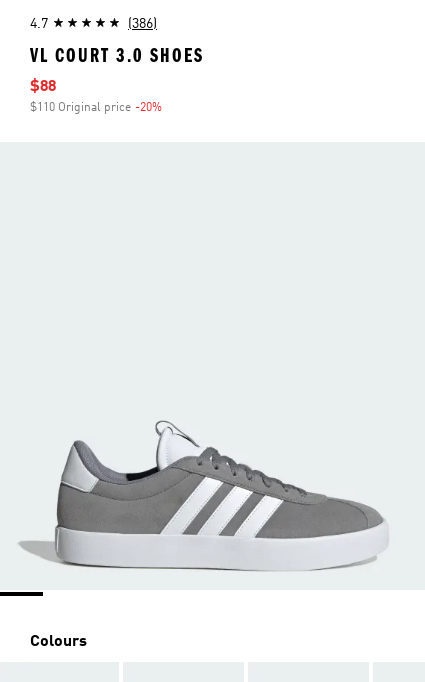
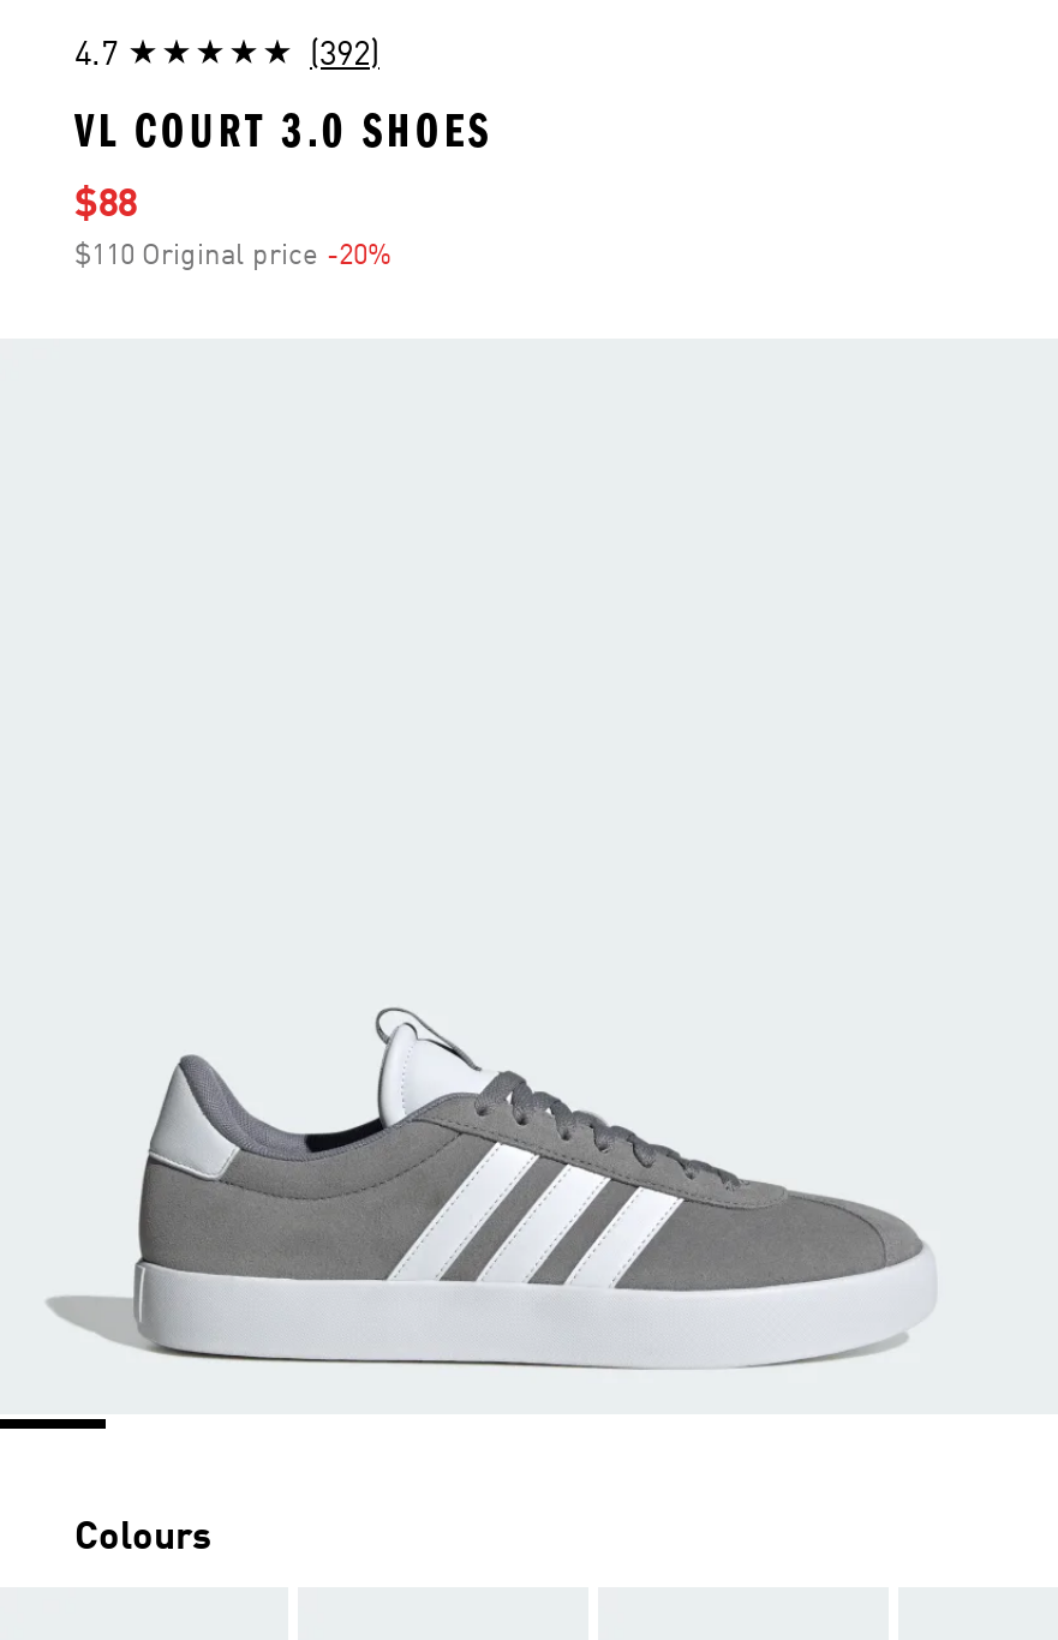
- (386)
+ (392)
